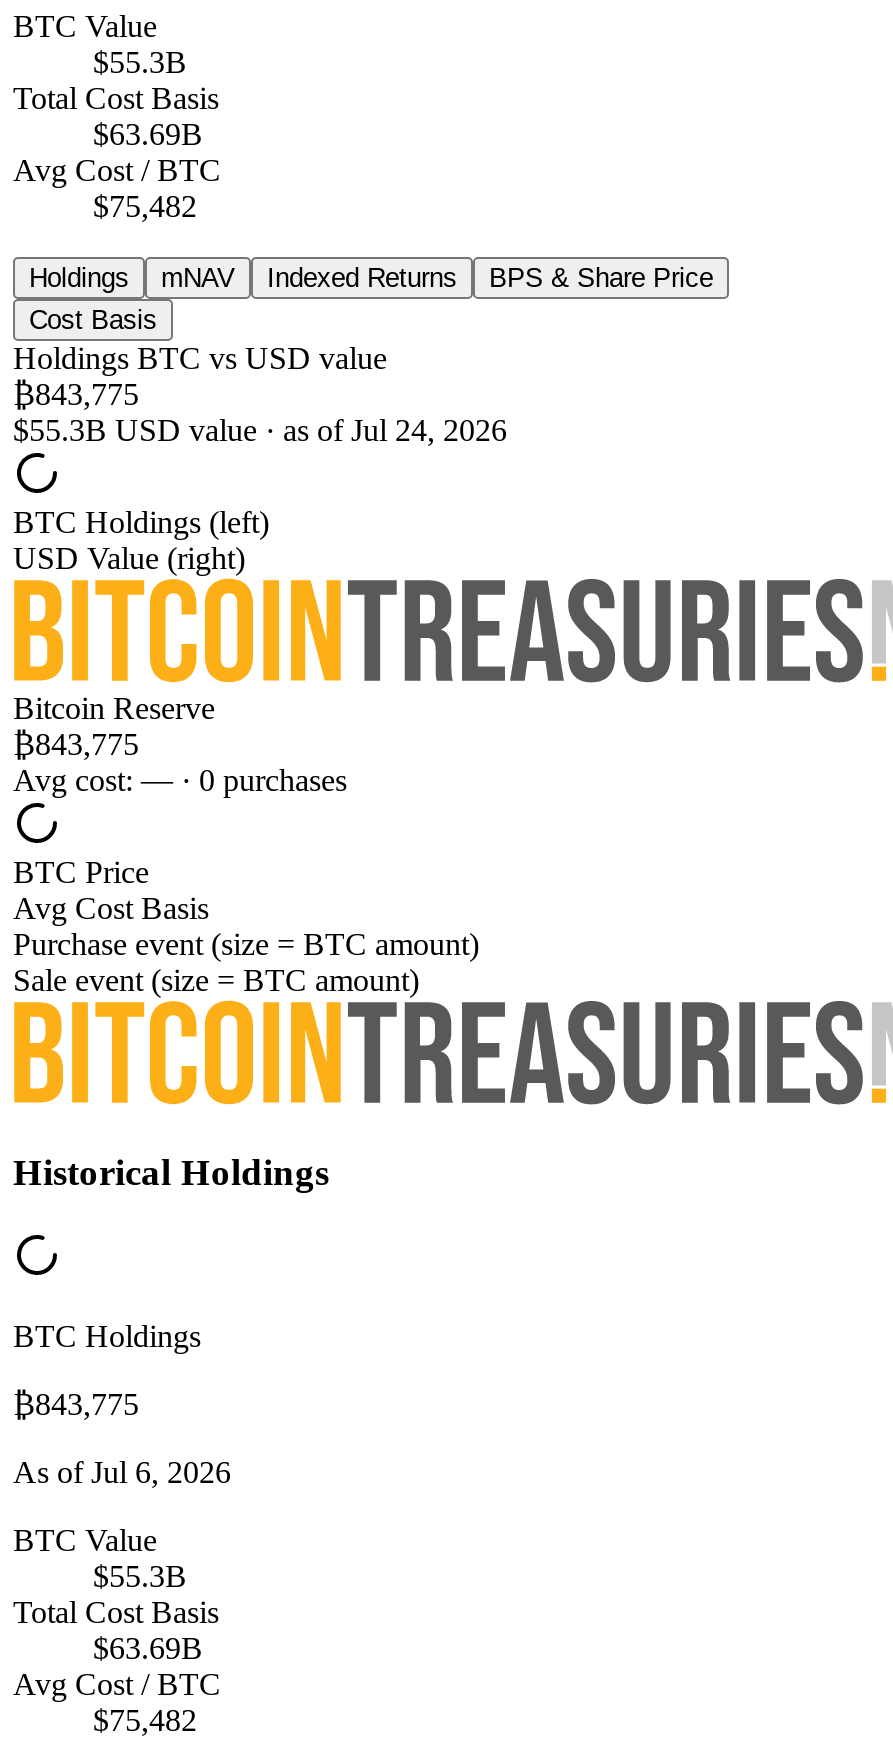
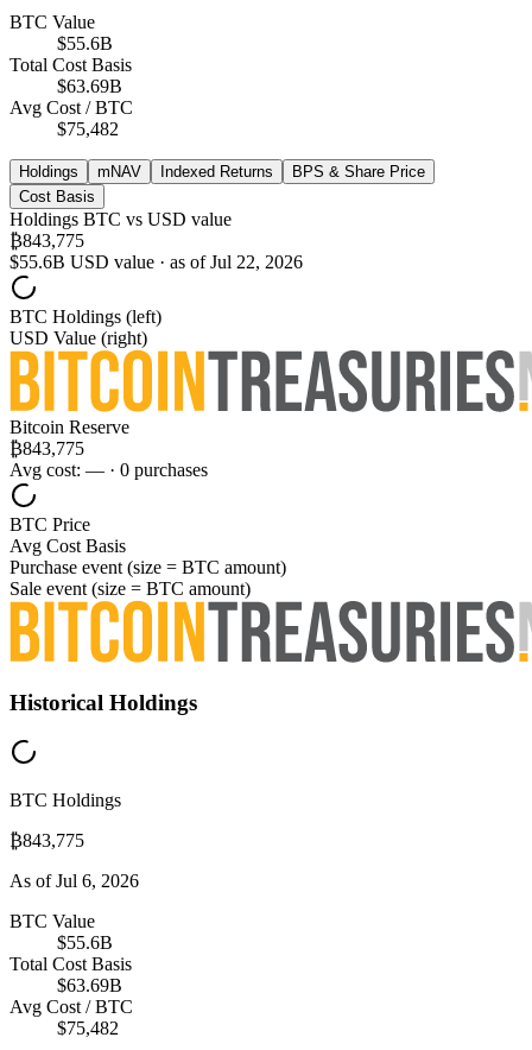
- $55.3B
+ $55.6B

- $55.3B USD value · as of Jul 24, 2026
+ $55.6B USD value · as of Jul 22, 2026

- $55.3B
+ $55.6B
